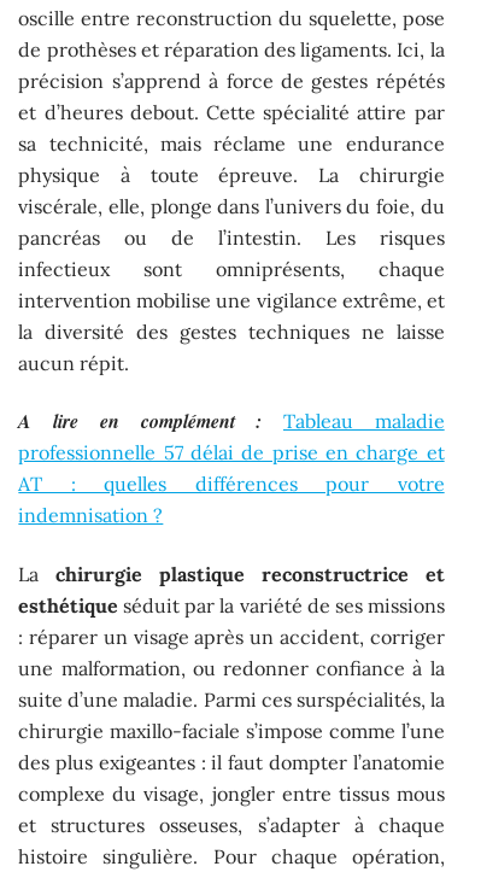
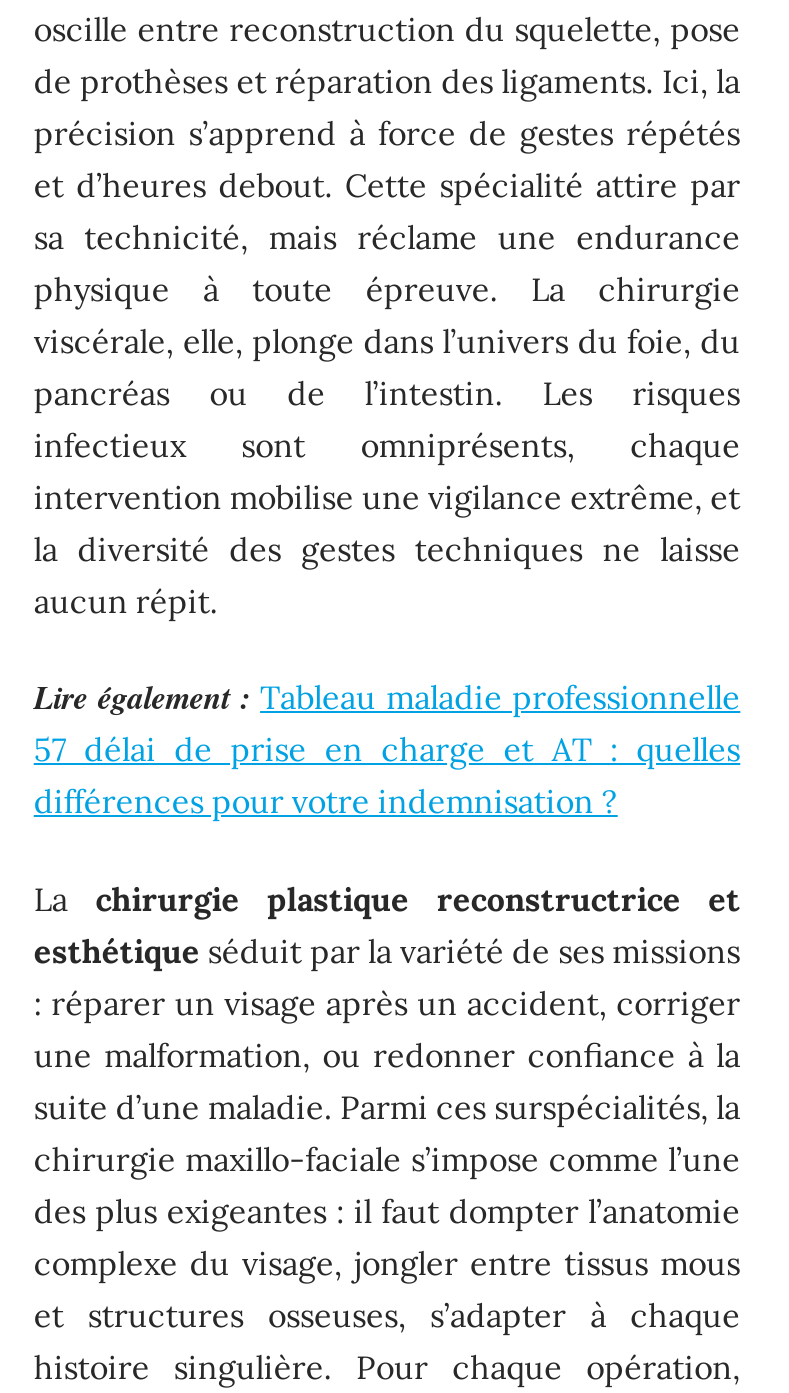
- A lire en complément :
- Tableau maladie
- professionnelle 57 délai de prise en charge et
- AT : quelles différences pour votre
- indemnisation ?
+ Lire également : Tableau maladie professionnelle
+ 57 délai de prise en charge et AT : quelles
+ différences pour votre indemnisation ?
